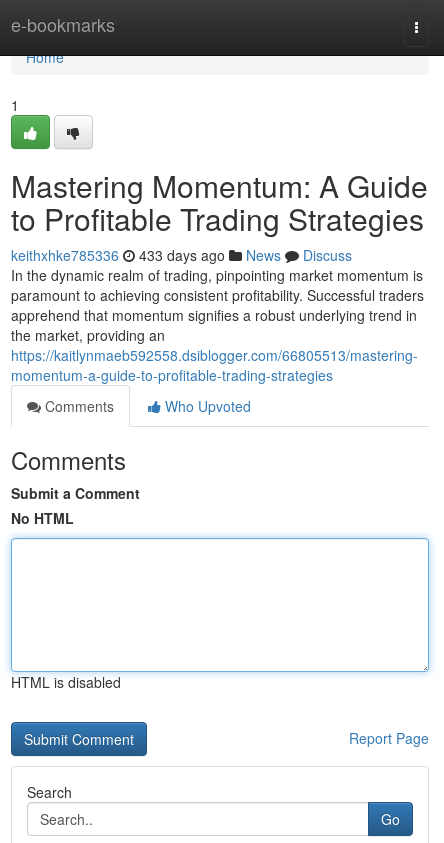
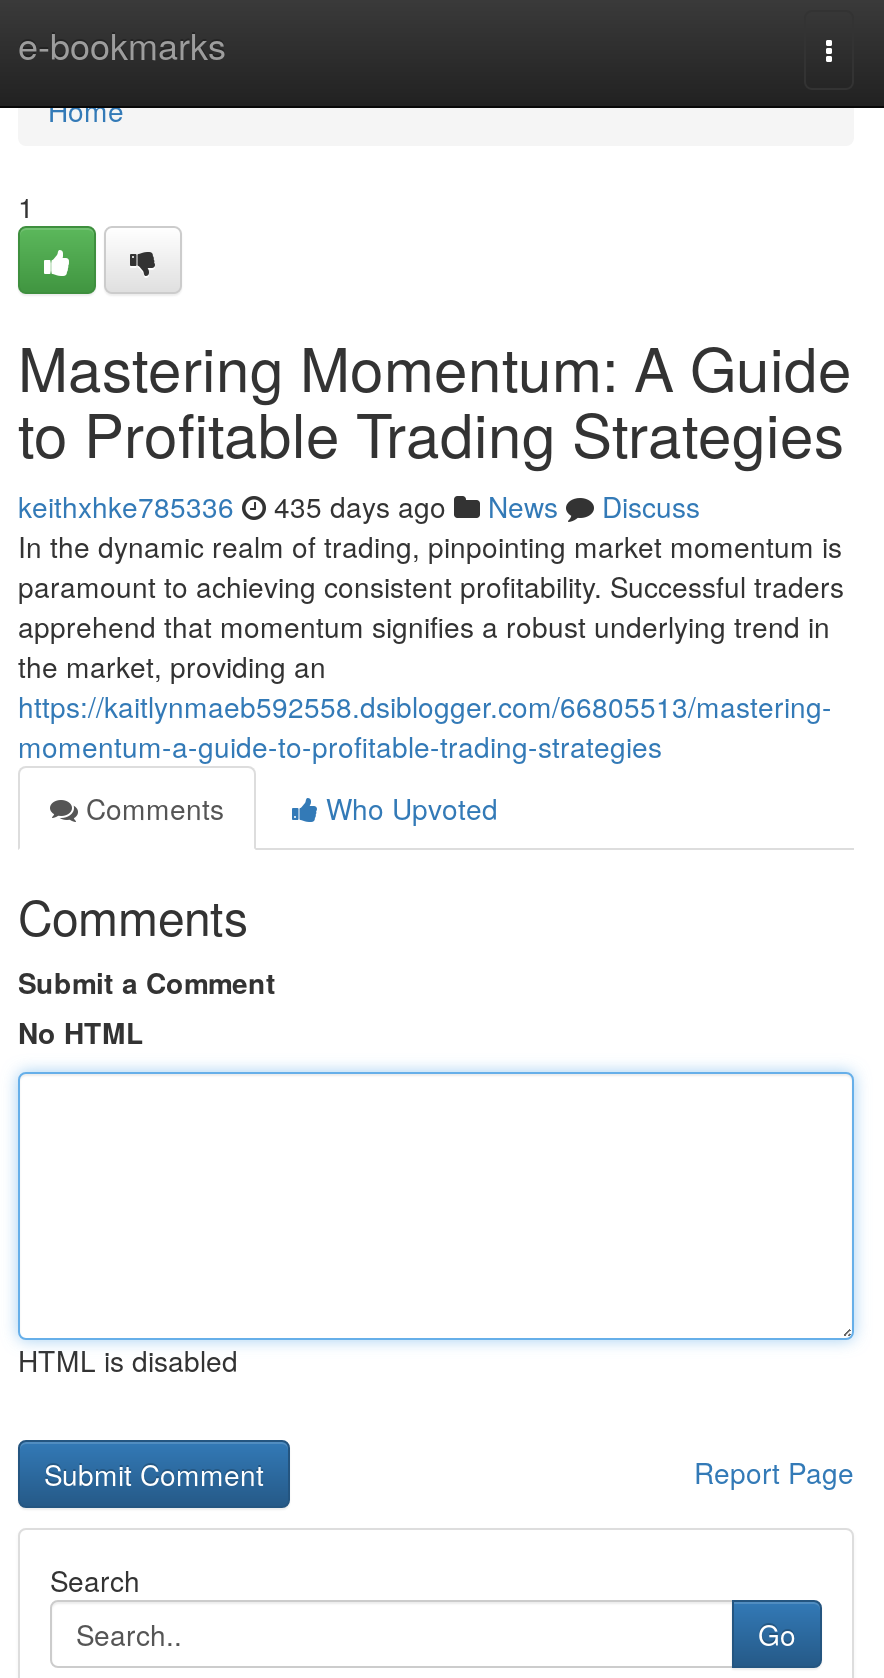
- keithxhke785336 433 days ago News Discuss
+ keithxhke785336 435 days ago News Discuss
